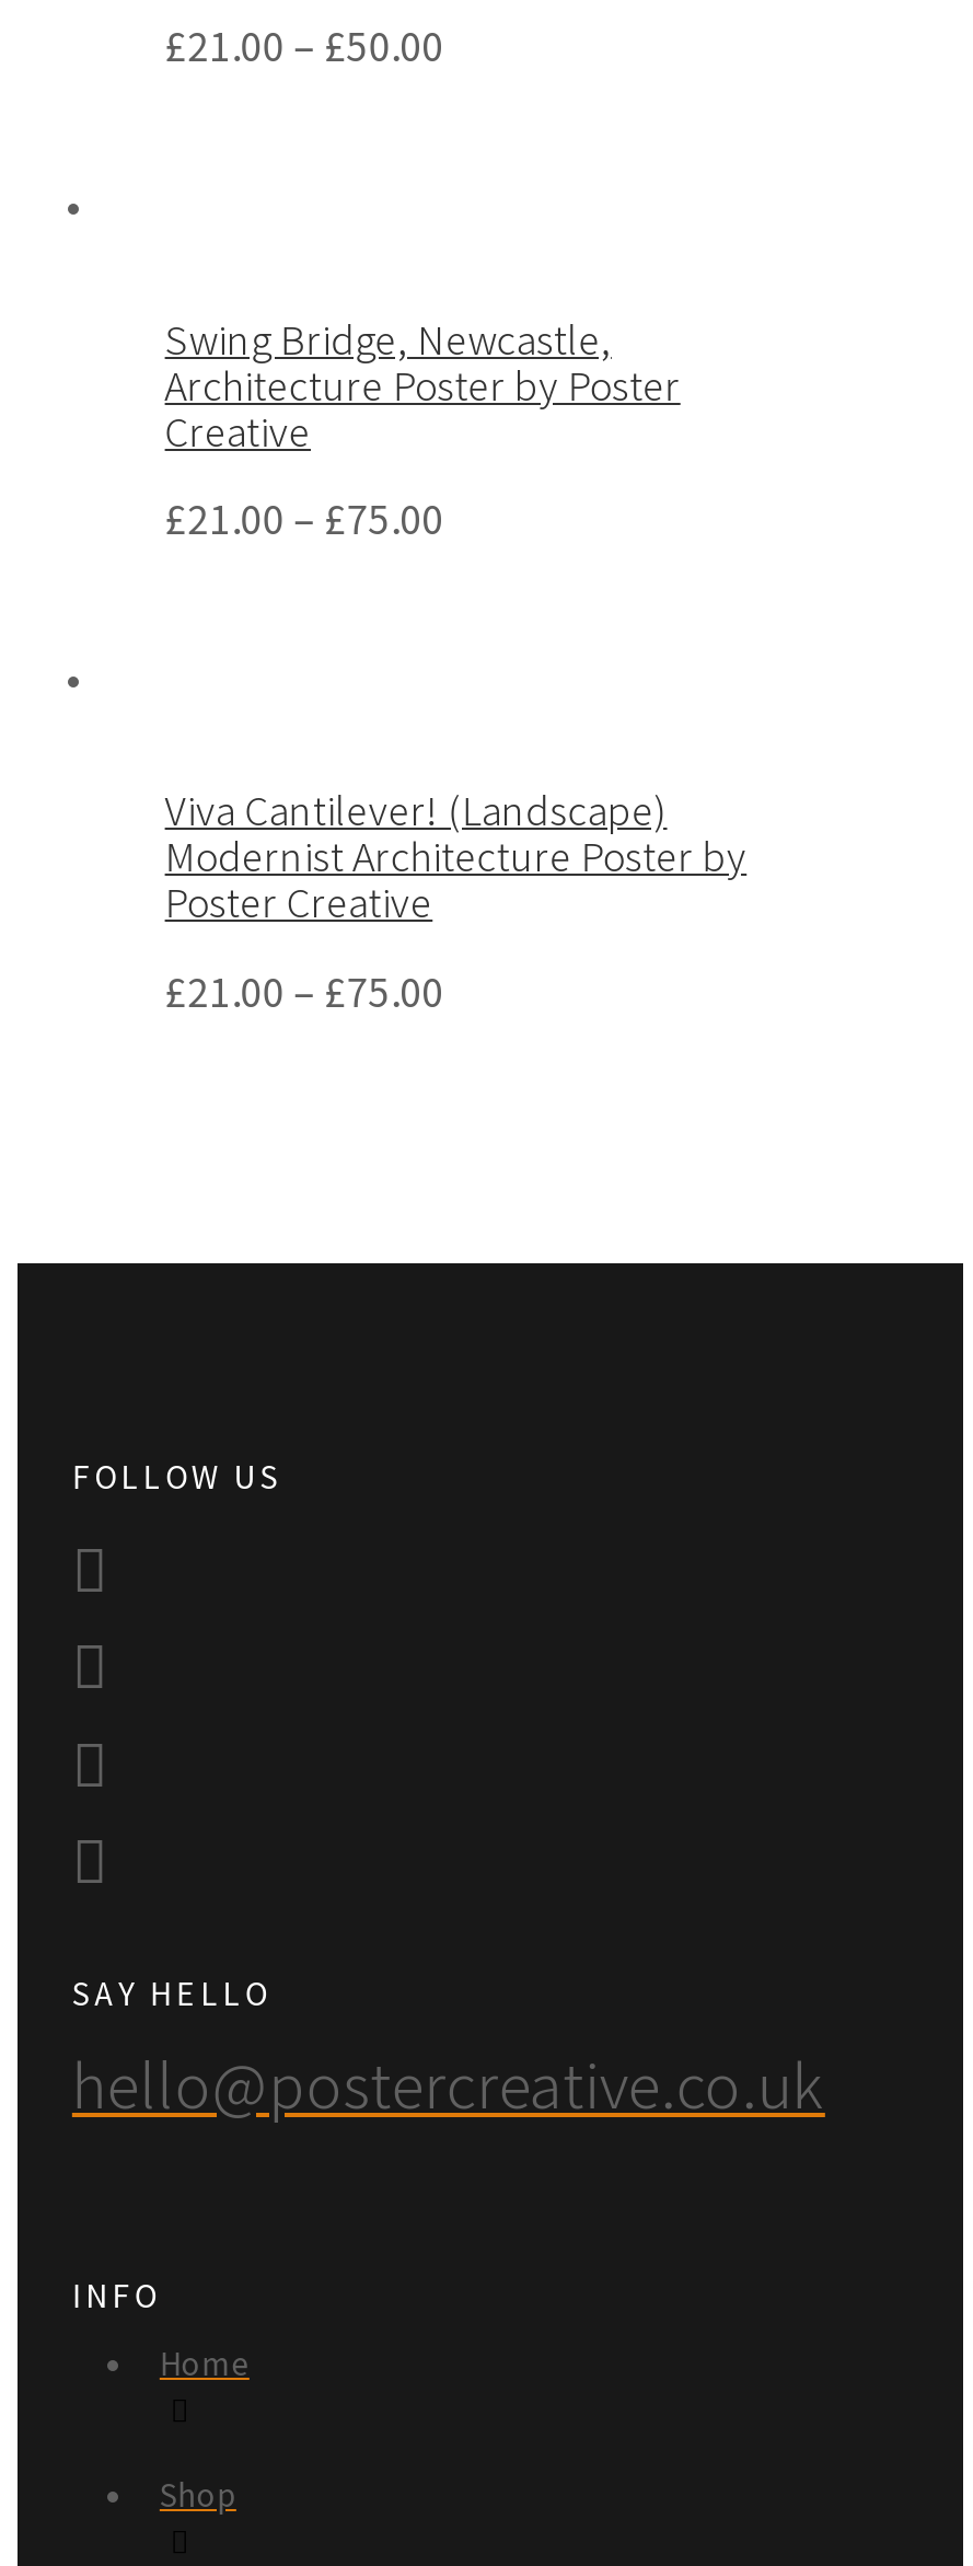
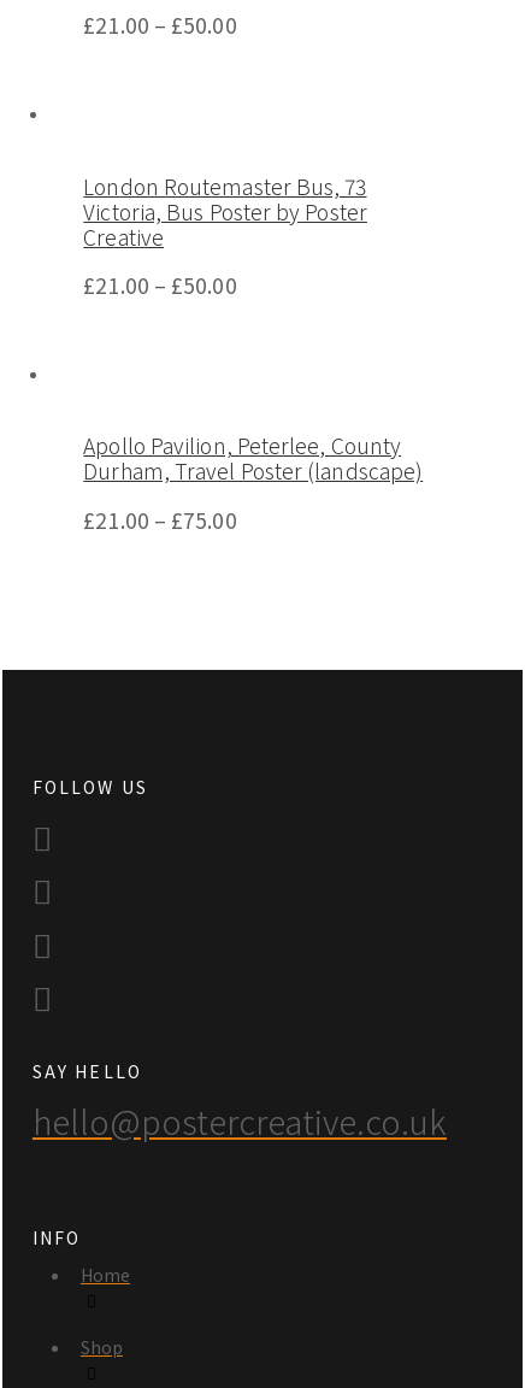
- Swing Bridge, Newcastle,
- Architecture Poster by Poster
+ London Routemaster Bus, 73
+ Victoria, Bus Poster by Poster

- £21.00 – £75.00
+ £21.00 – £50.00

- Viva Cantilever! (Landscape)
- Modernist Architecture Poster by
- Poster Creative
+ Apollo Pavilion, Peterlee, County
+ Durham, Travel Poster (landscape)
